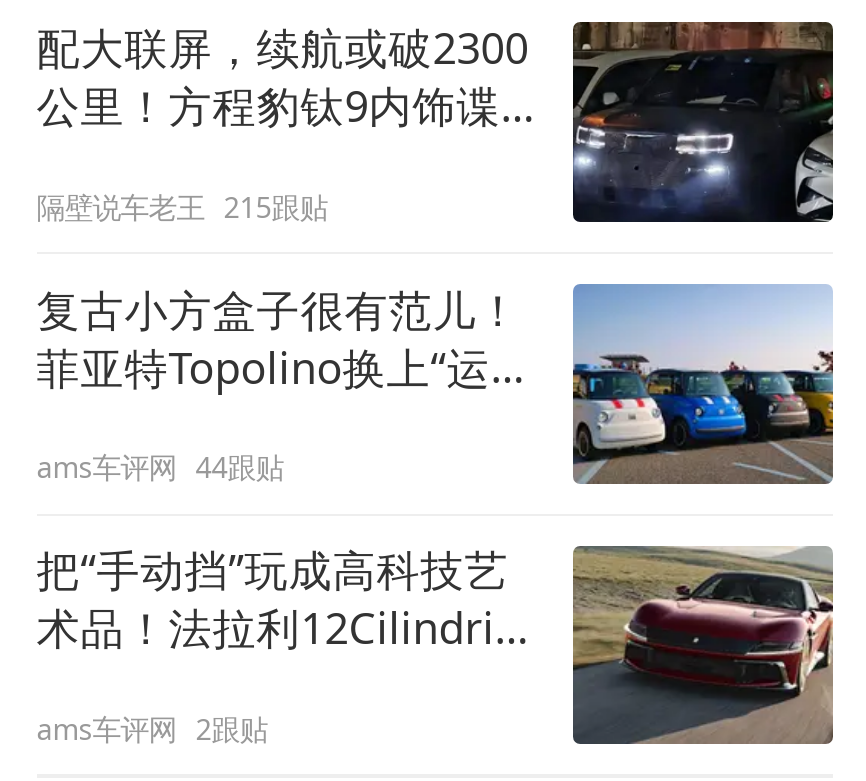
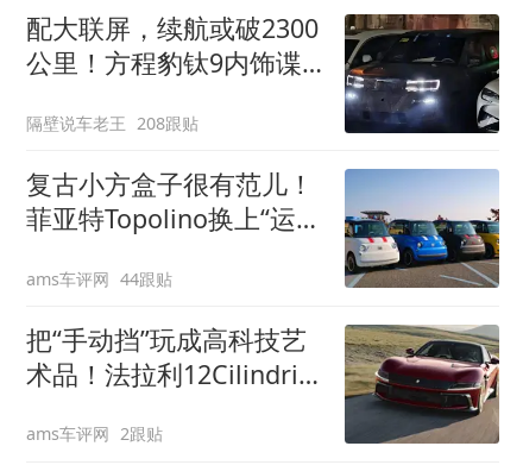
- 隔壁说车老王 215跟贴
+ 隔壁说车老王 208跟贴
